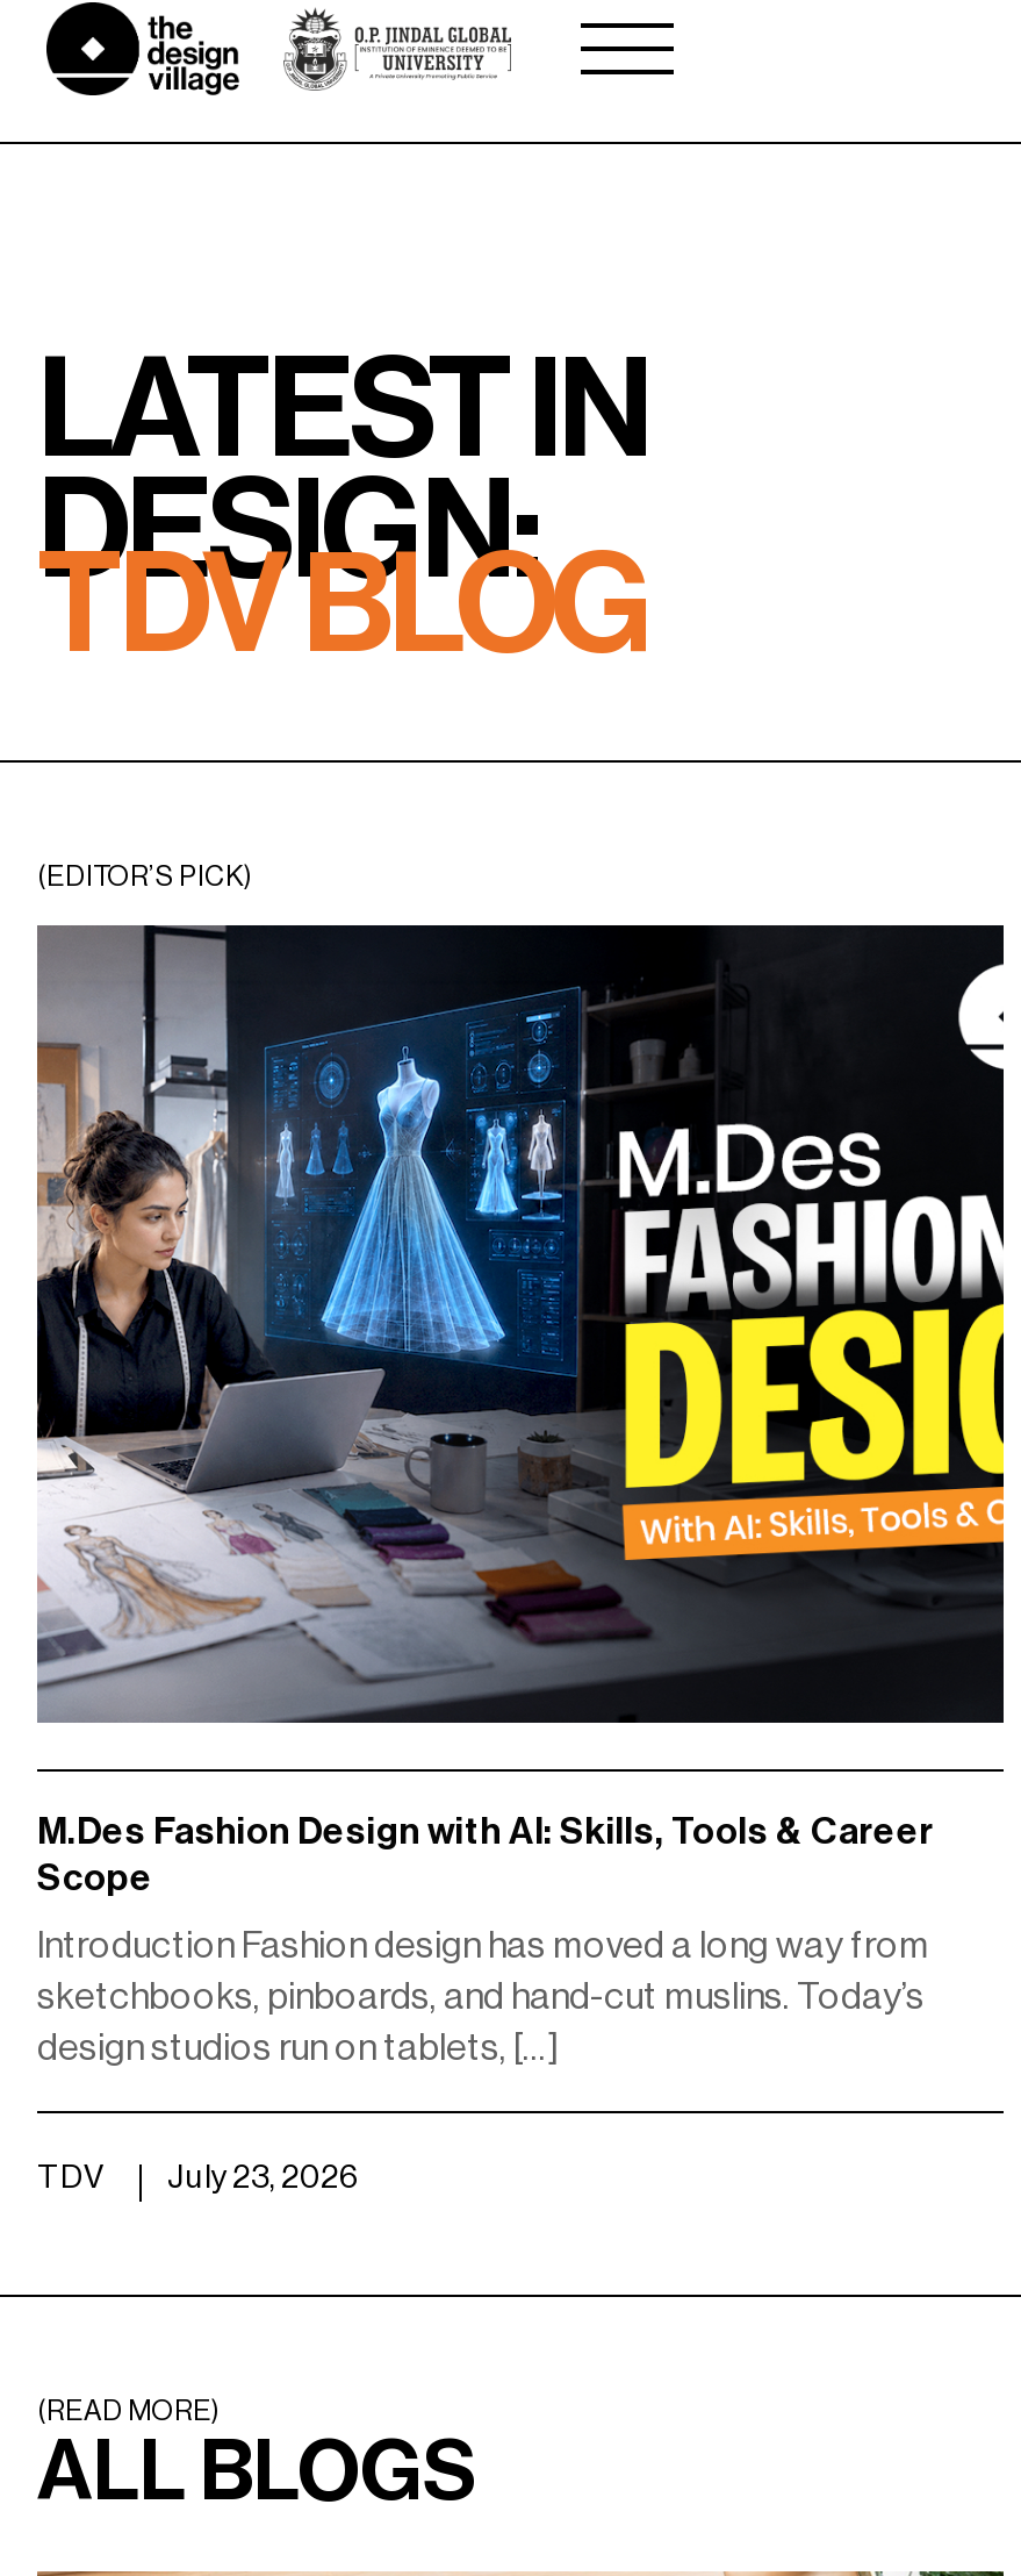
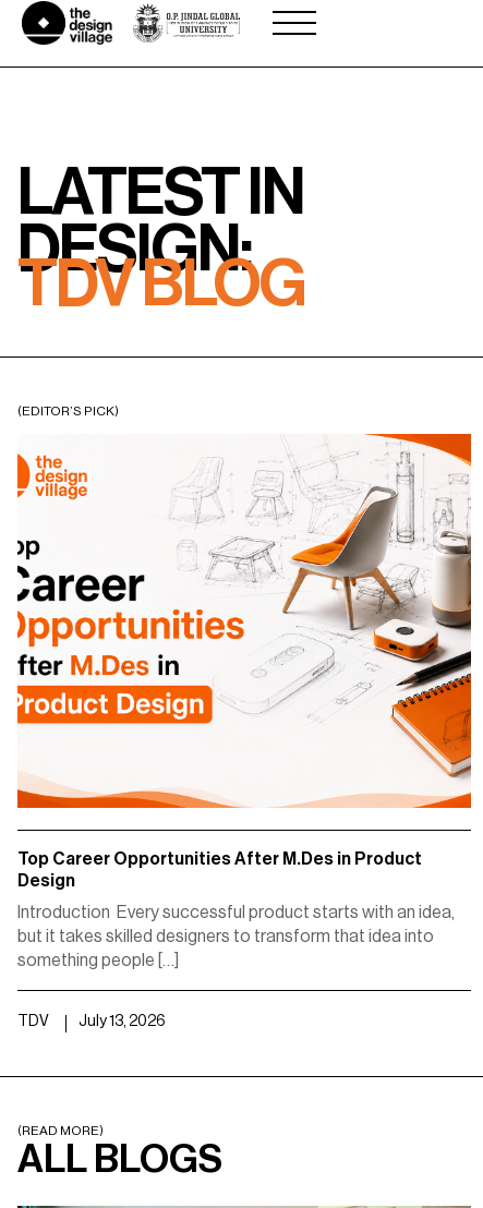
- [image]
- M.Des Fashion Design with AI: Skills, Tools & Career
- Scope
+ [image]
+ Top Career Opportunities After M.Des in Product
+ Design

- Introduction Fashion design has moved a long way from
- sketchbooks, pinboards, and hand-cut muslins. Today’s
- design studios run on tablets, […]
+ Introduction Every successful product starts with an idea,
+ but it takes skilled designers to transform that idea into
+ something people […]

- TDV July 23, 2026
+ TDV July 13, 2026
